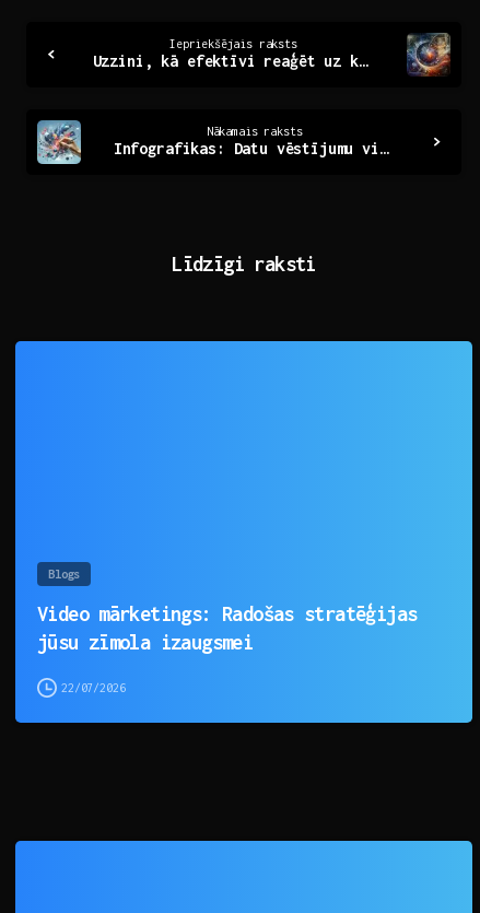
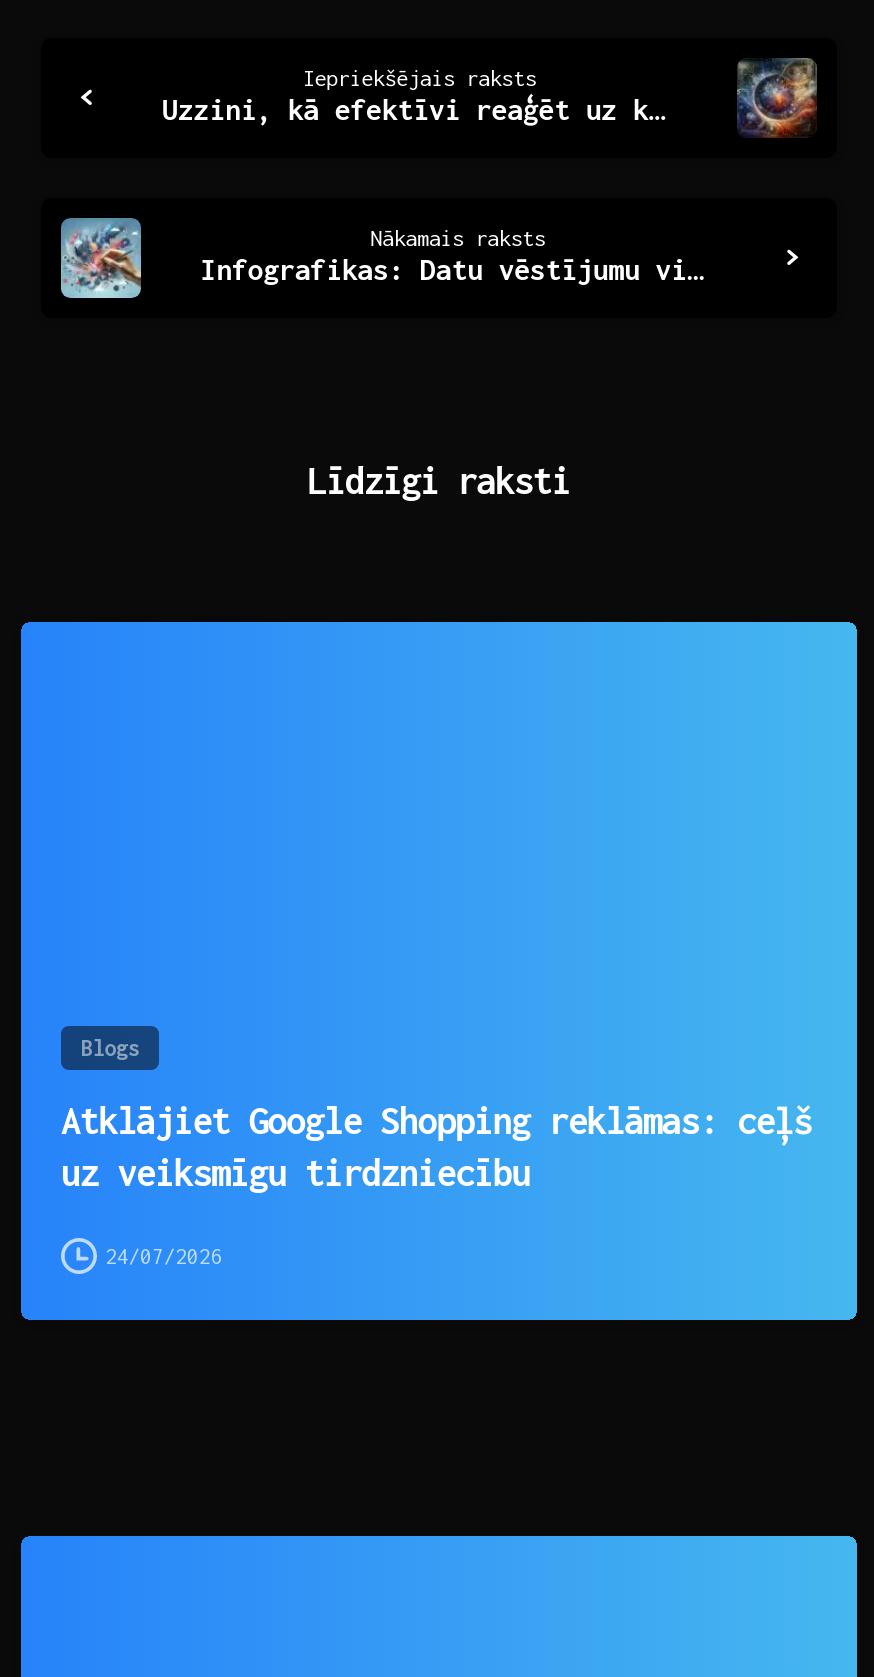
- Video mārketings: Radošas stratēģijas
- jūsu zīmola izaugsmei
+ Atklājiet Google Shopping reklāmas: ceļš
+ uz veiksmīgu tirdzniecību

- 22/07/2026
+ 24/07/2026
